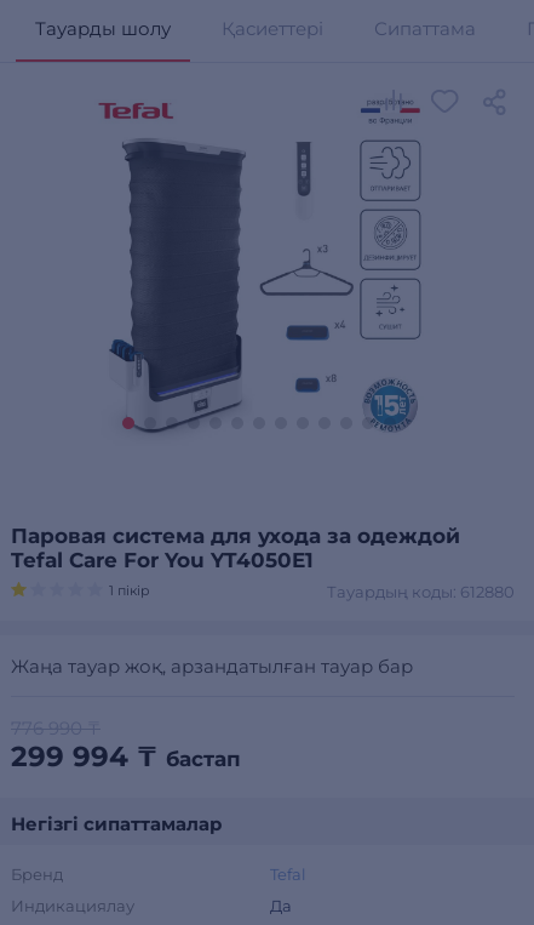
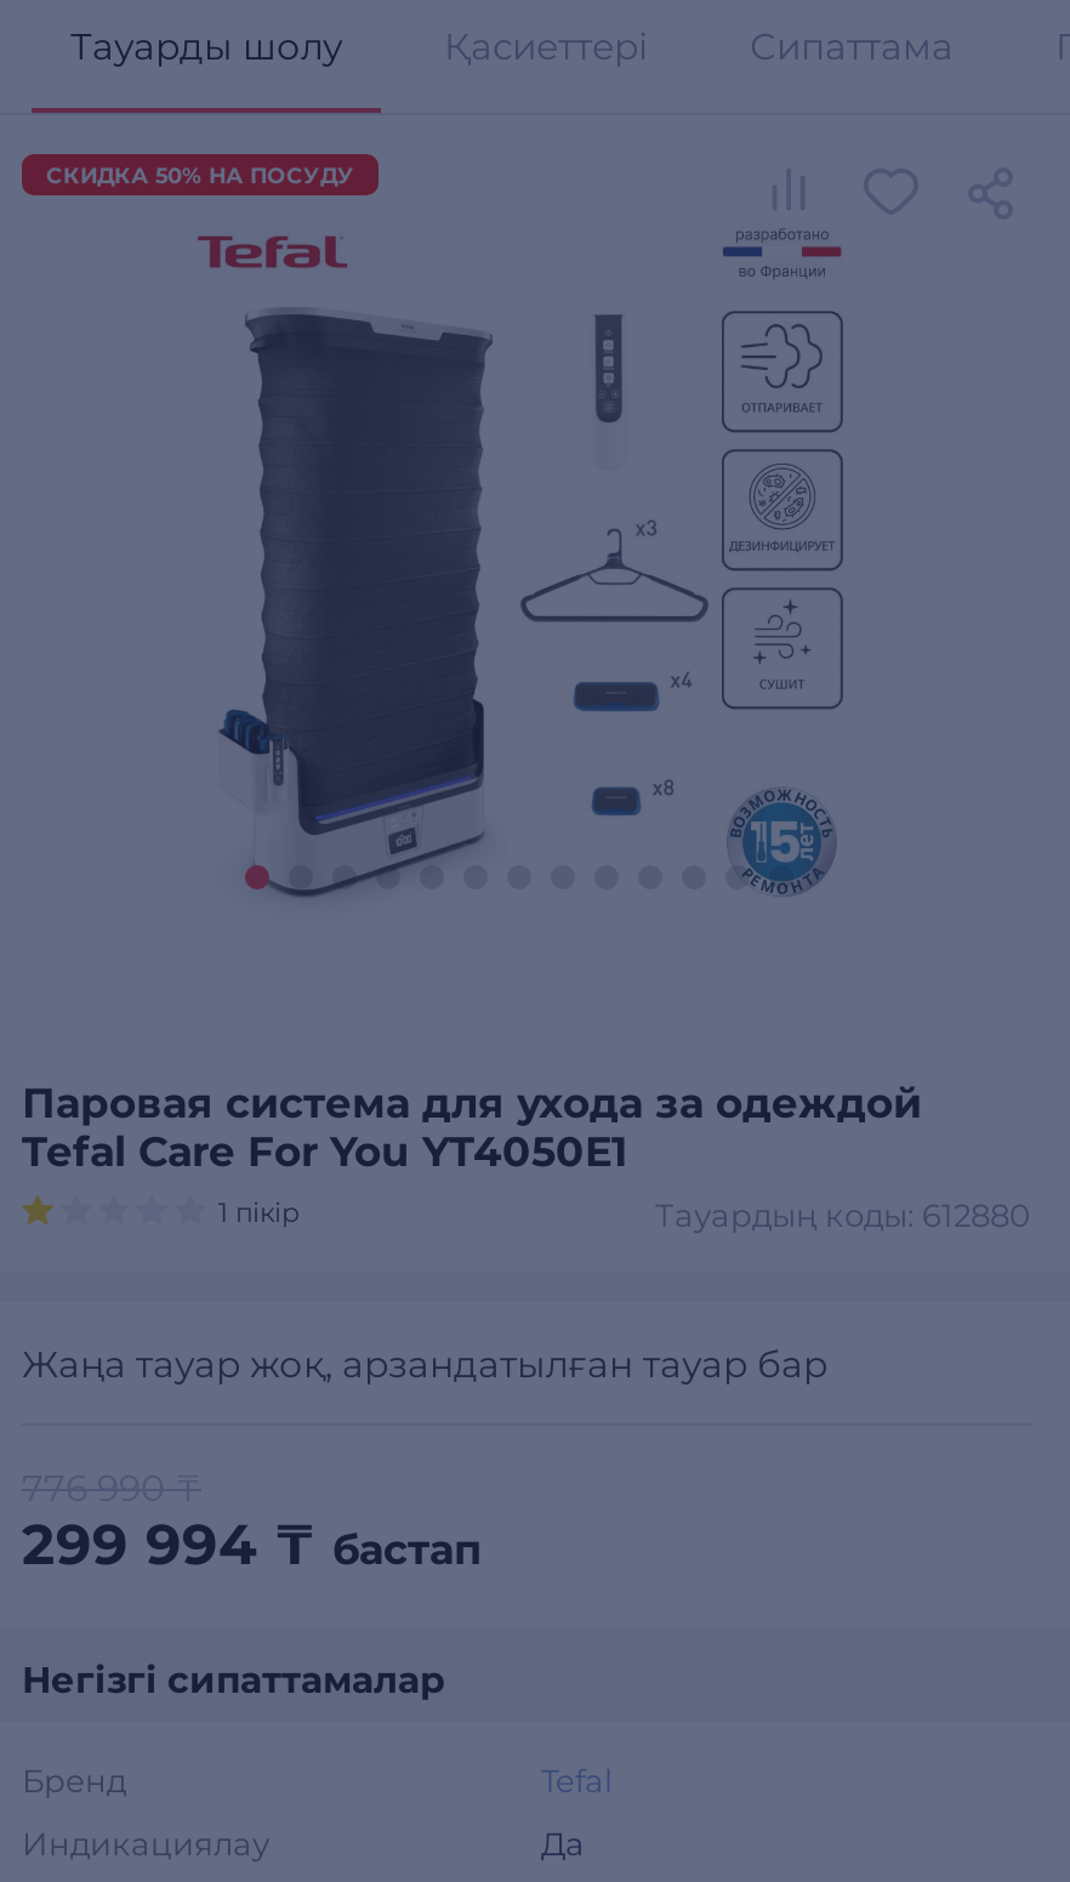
+ СКИДКА 50% НА ПОСУДУ
